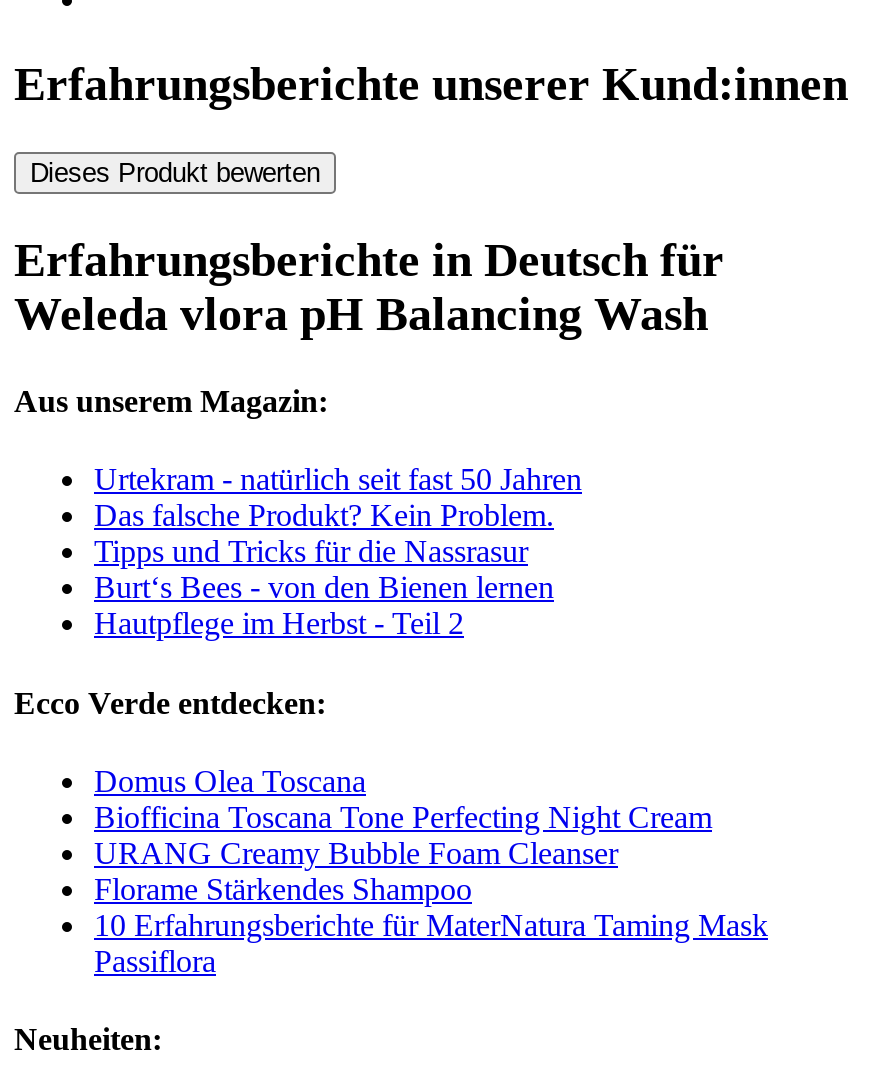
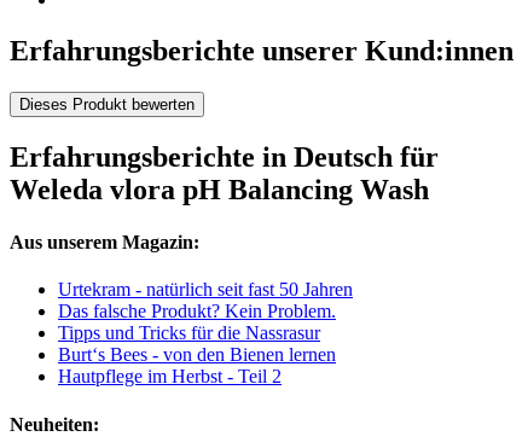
- Ecco Verde entdecken:
- Domus Olea Toscana
- Biofficina Toscana Tone Perfecting Night Cream
- URANG Creamy Bubble Foam Cleanser
- Florame Stärkendes Shampoo
- 10 Erfahrungsberichte für MaterNatura Taming Mask
- Passiflora
